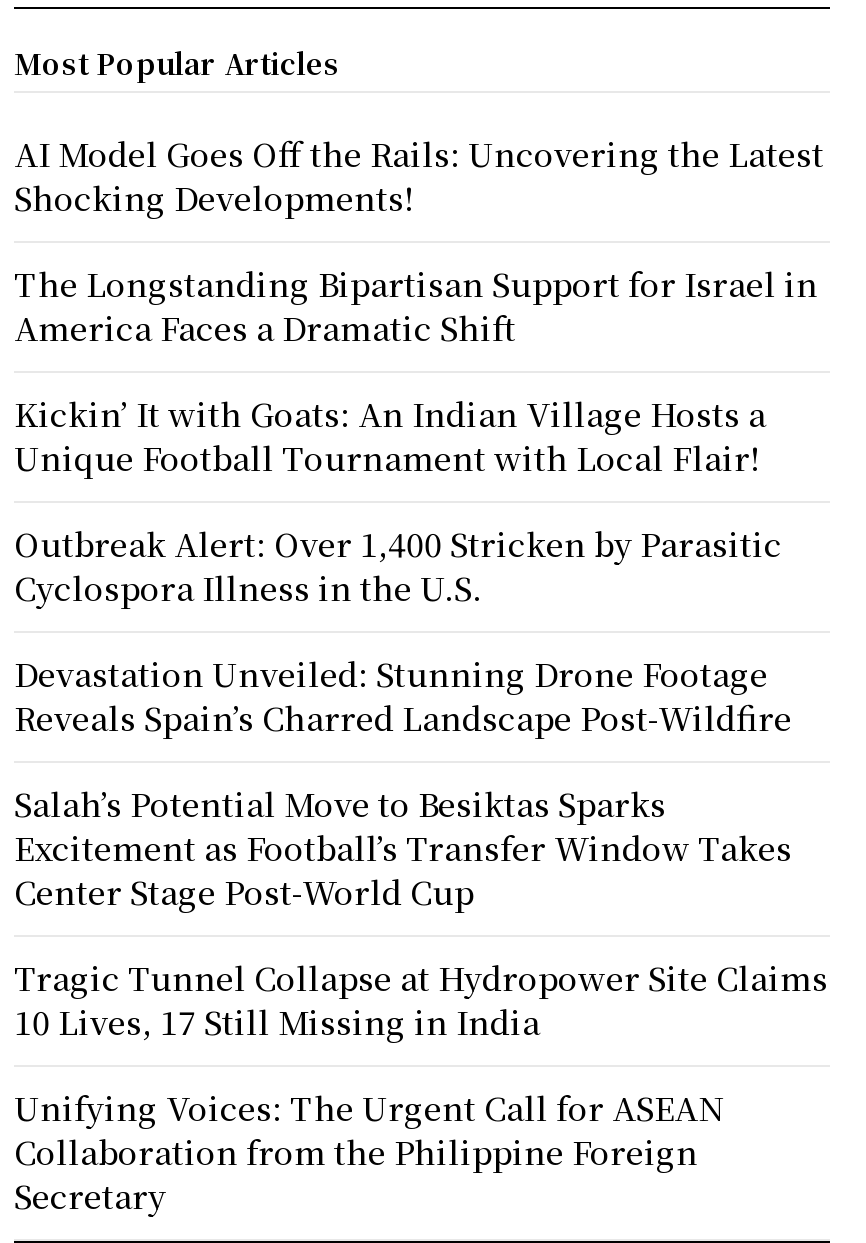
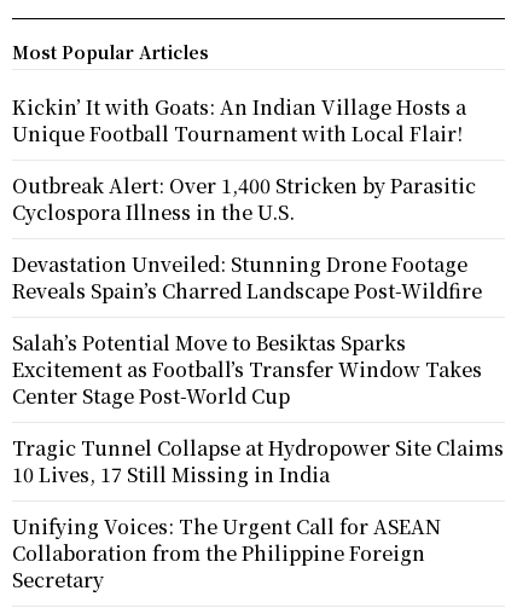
- AI Model Goes Off the Rails: Uncovering the Latest
- Shocking Developments!
- The Longstanding Bipartisan Support for Israel in
- America Faces a Dramatic Shift
